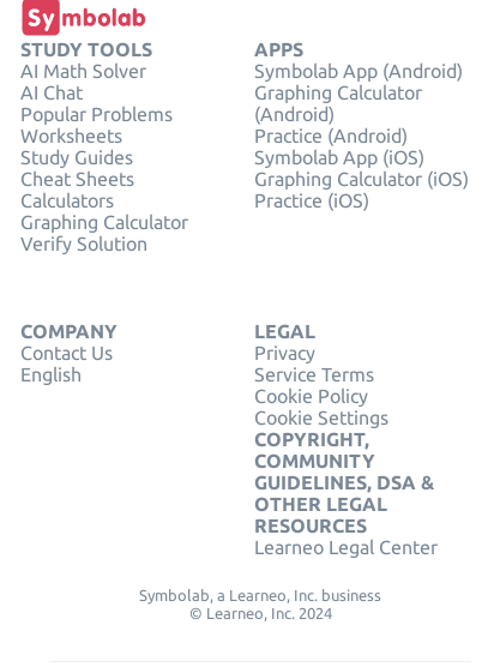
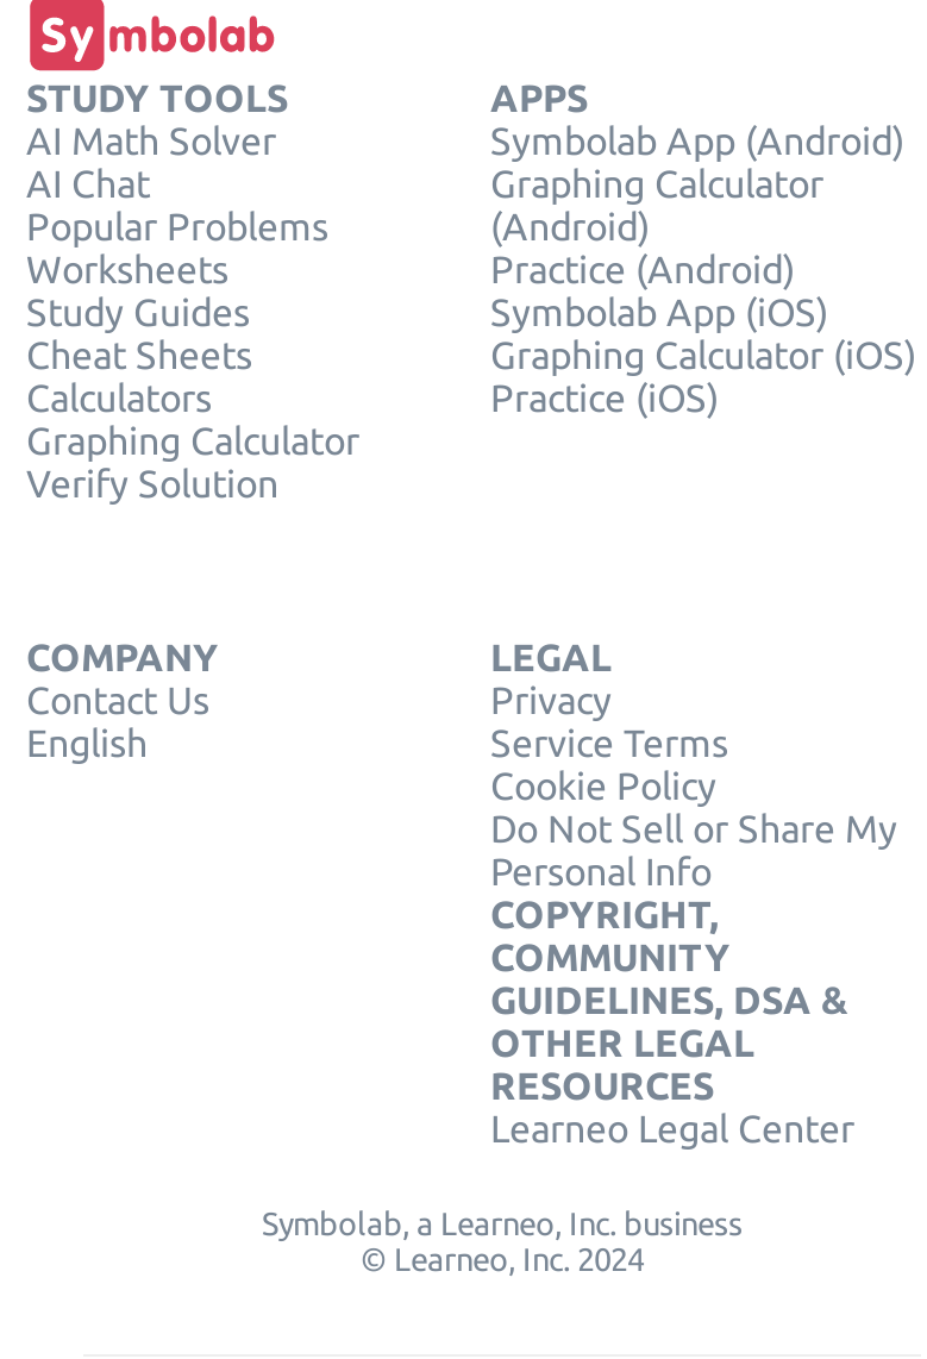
- Cookie Settings
+ Do Not Sell or Share My
+ Personal Info
